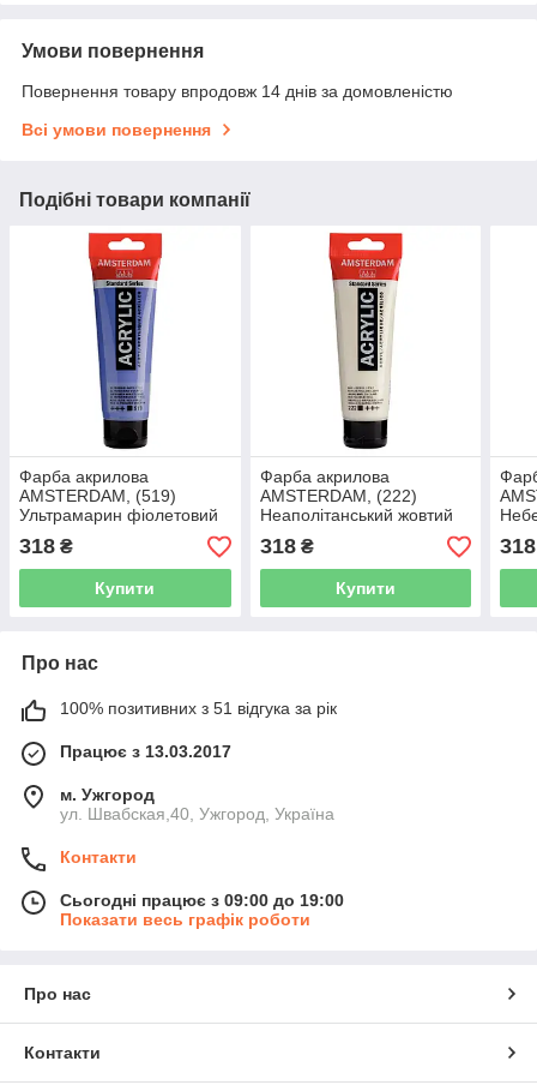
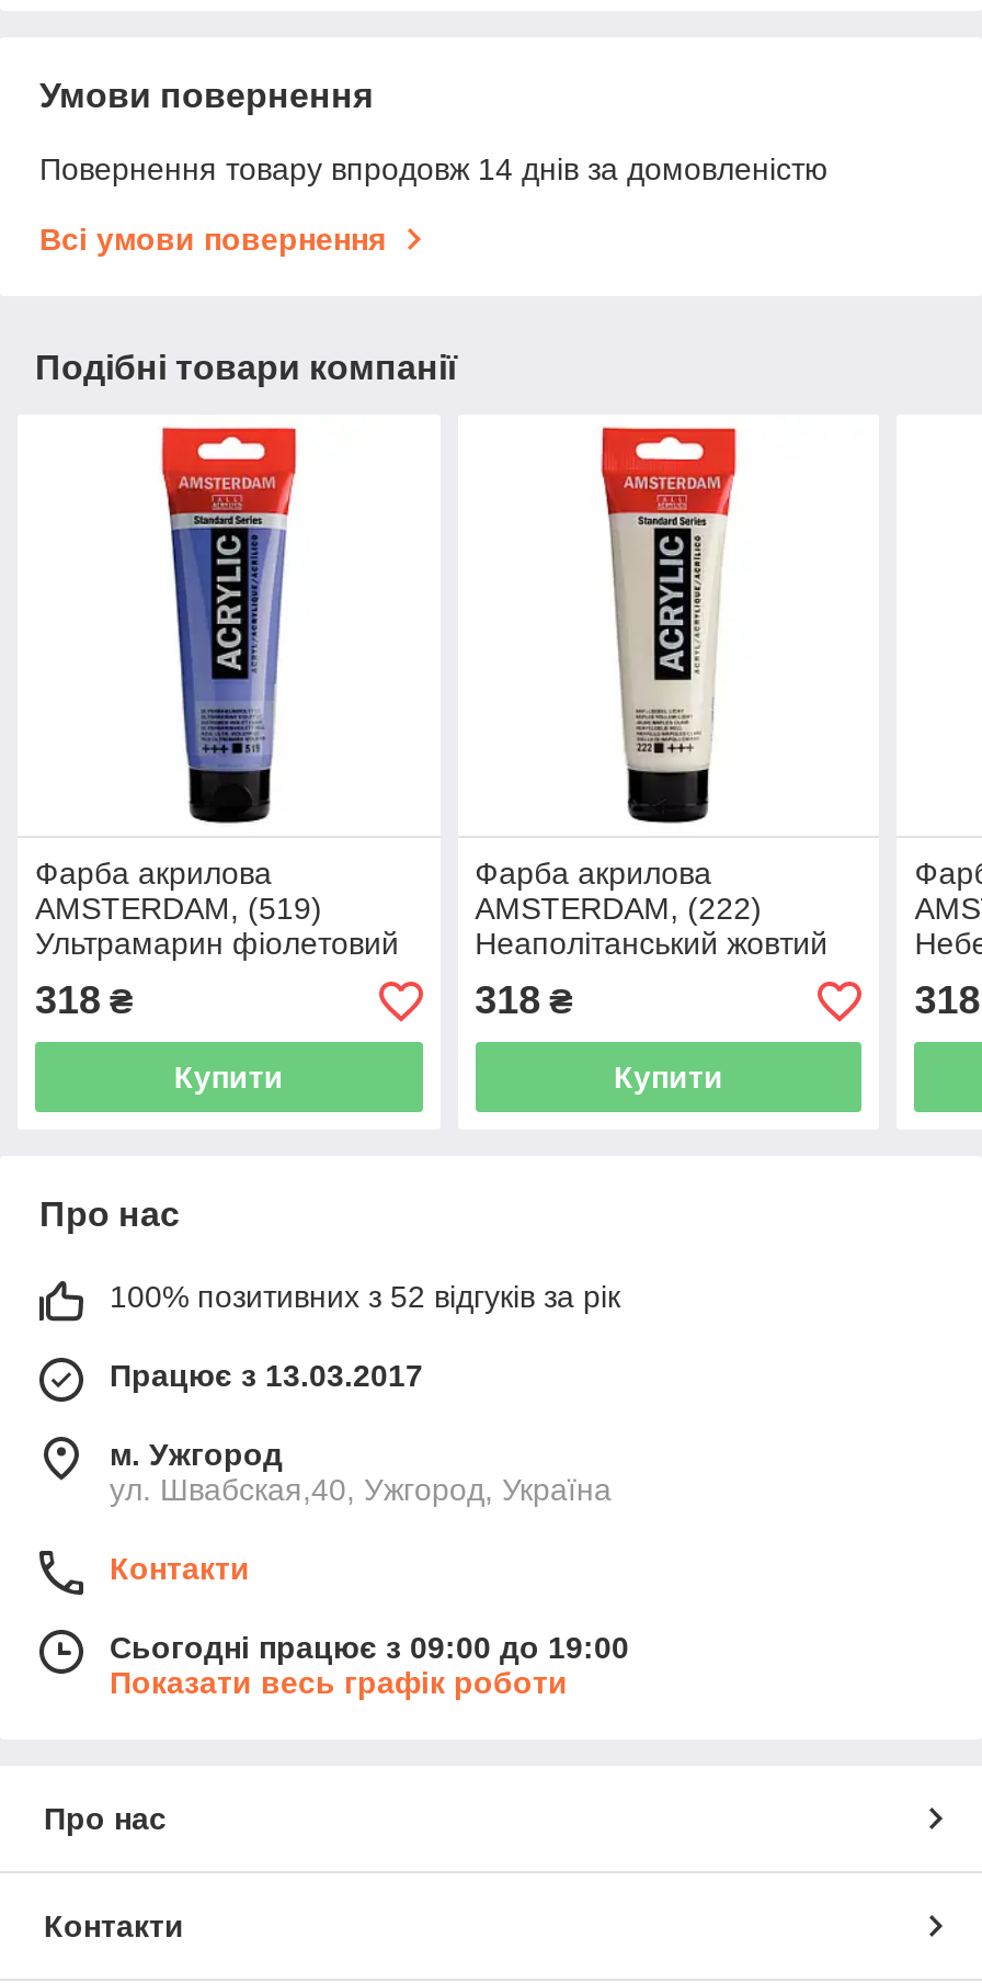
- 100% позитивних з 51 відгука за рік
+ 100% позитивних з 52 відгуків за рік
